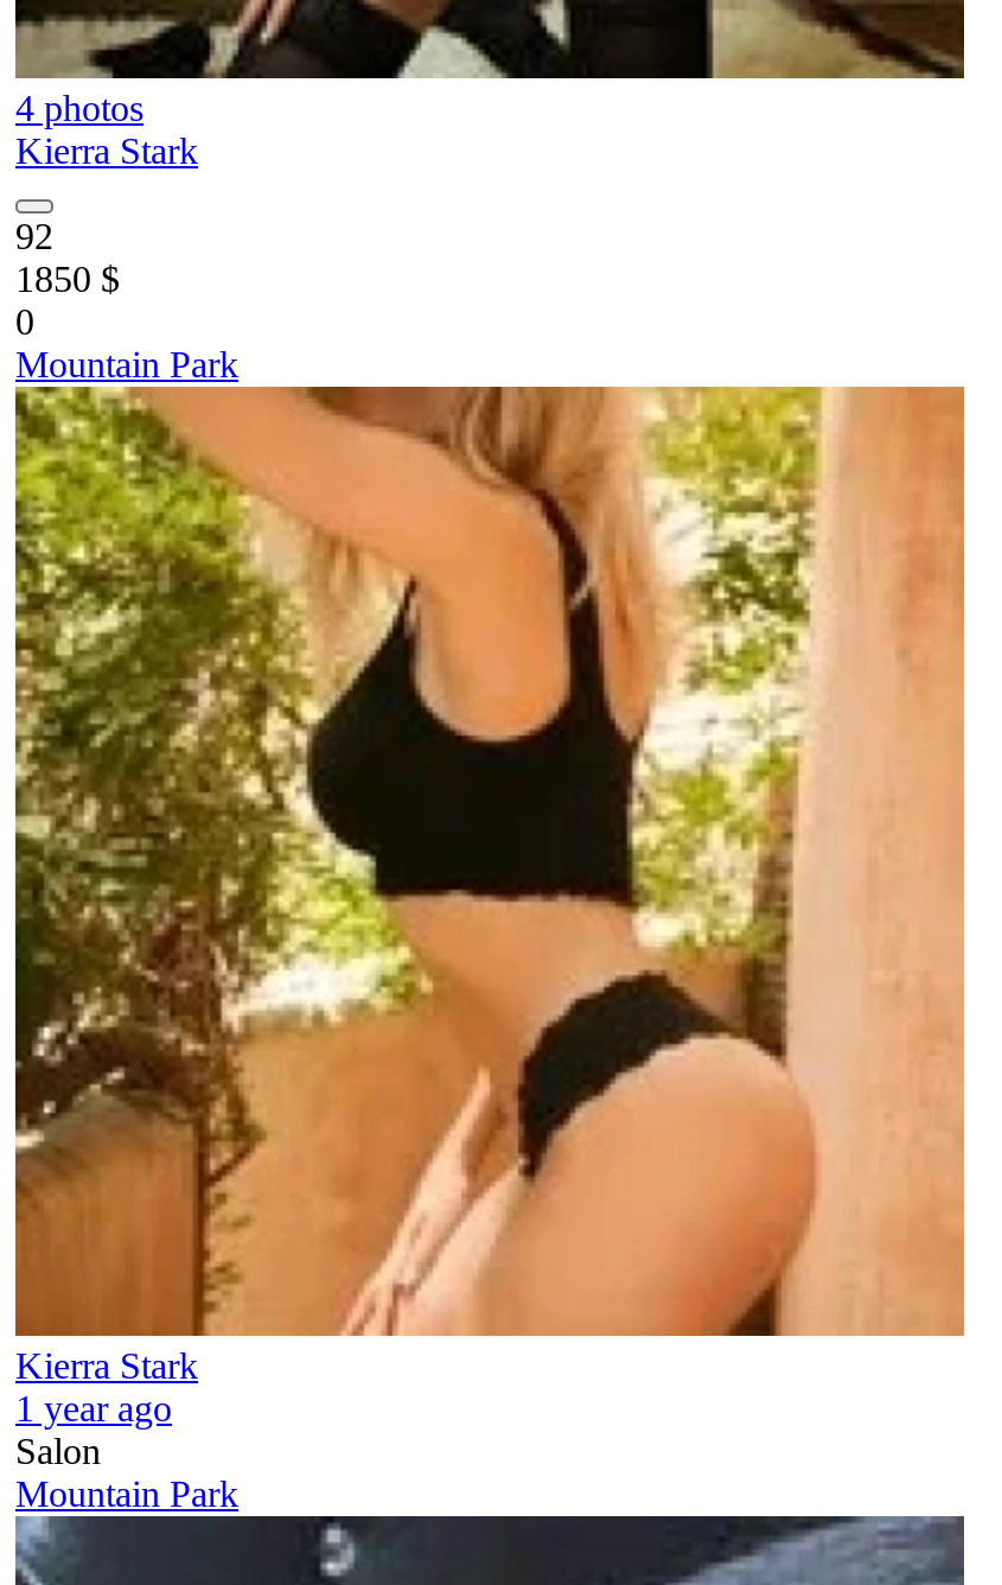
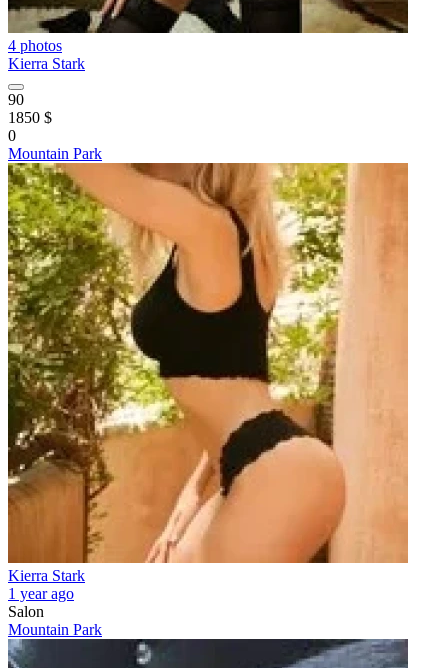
- 92
+ 90
